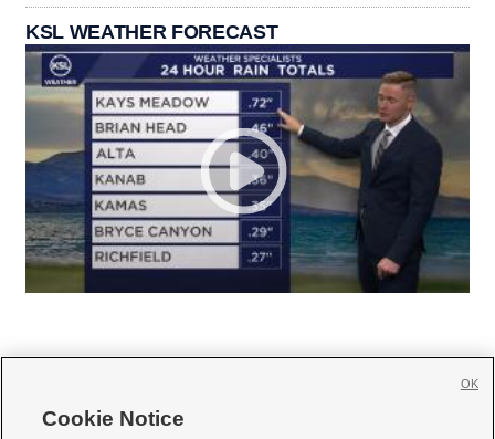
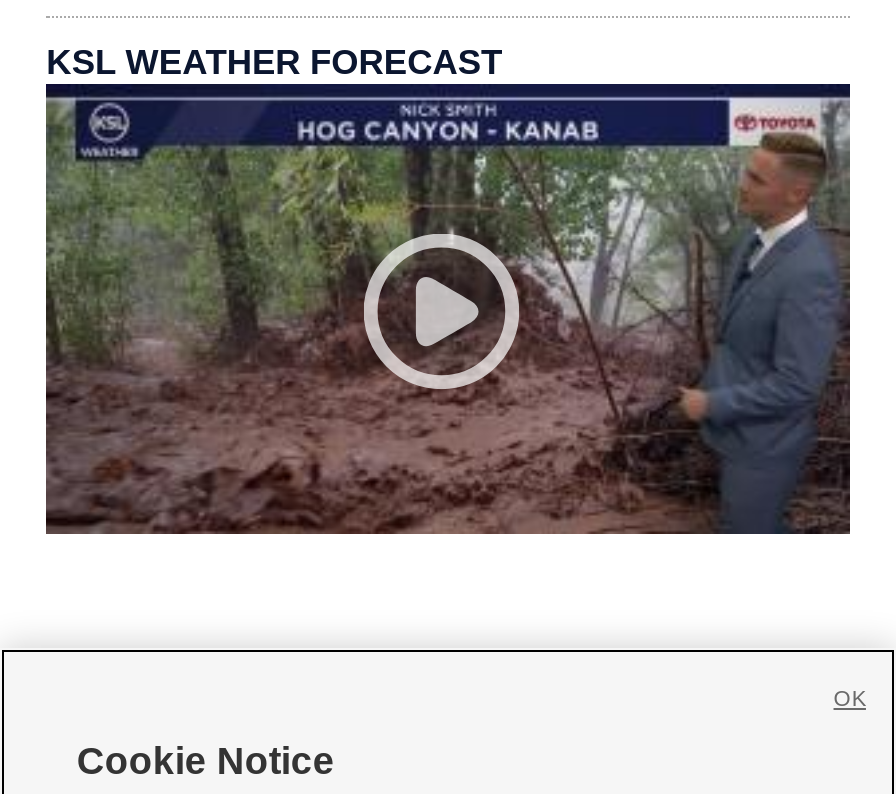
- [image]
+ [image]
